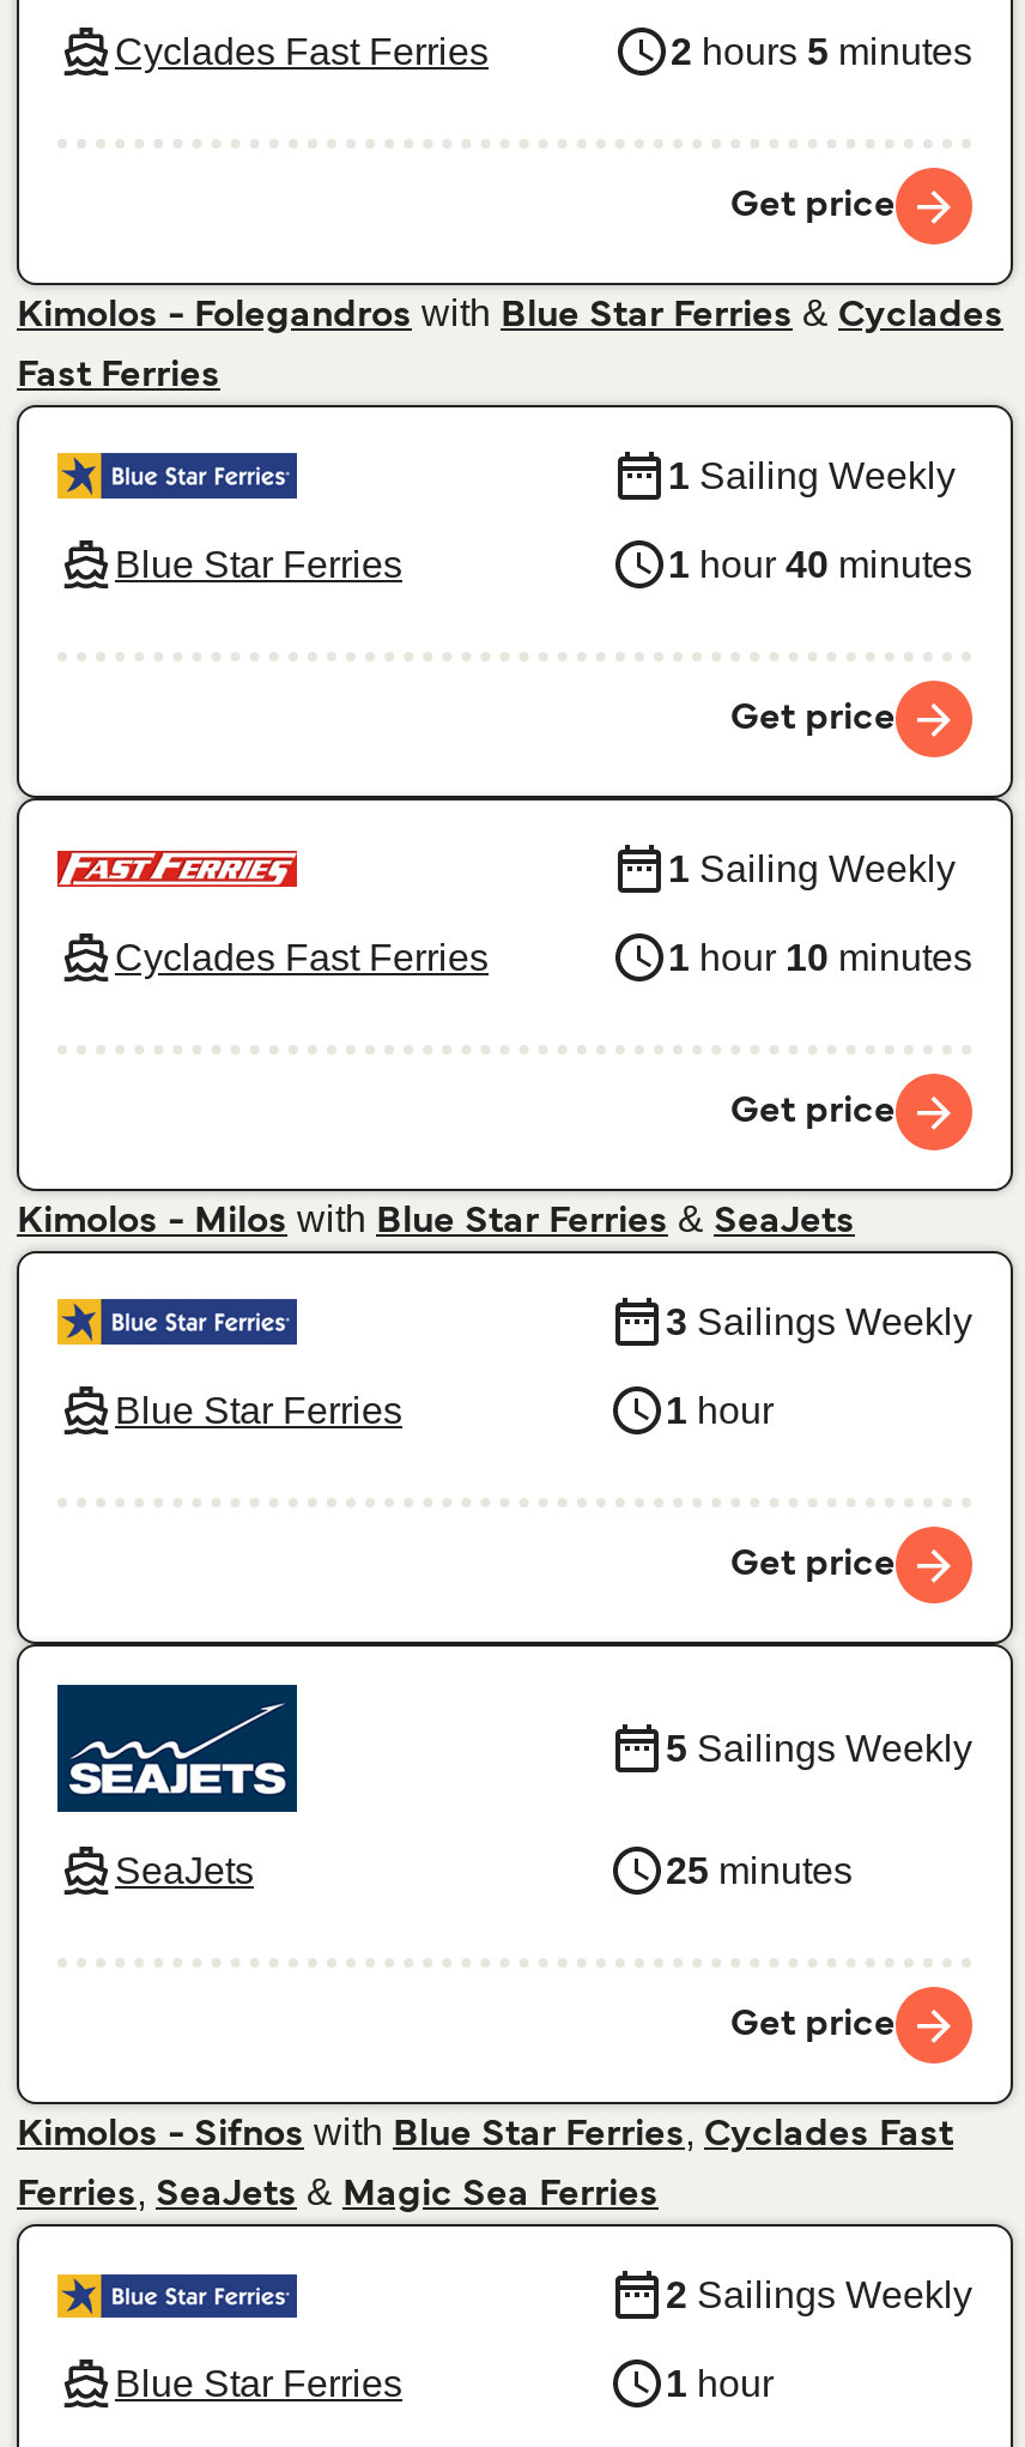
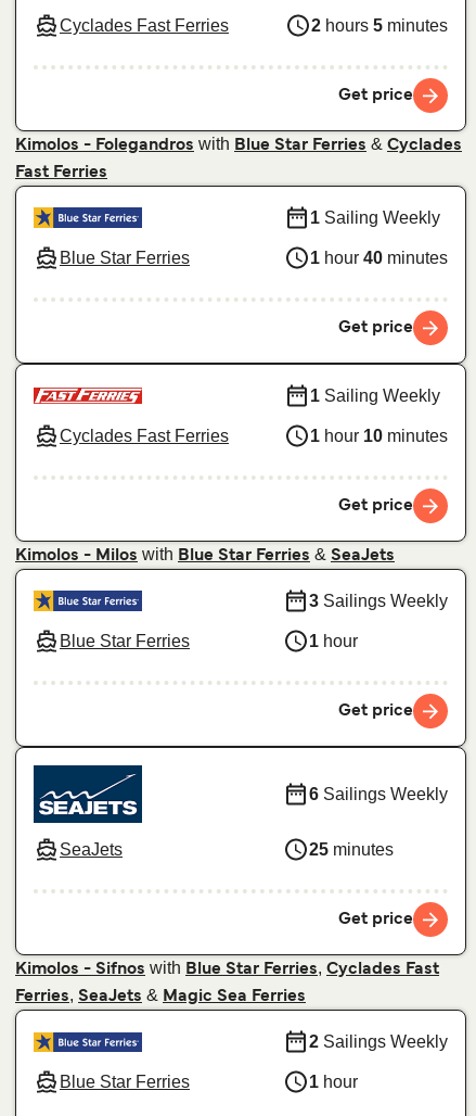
- 5 Sailings Weekly
+ 6 Sailings Weekly
